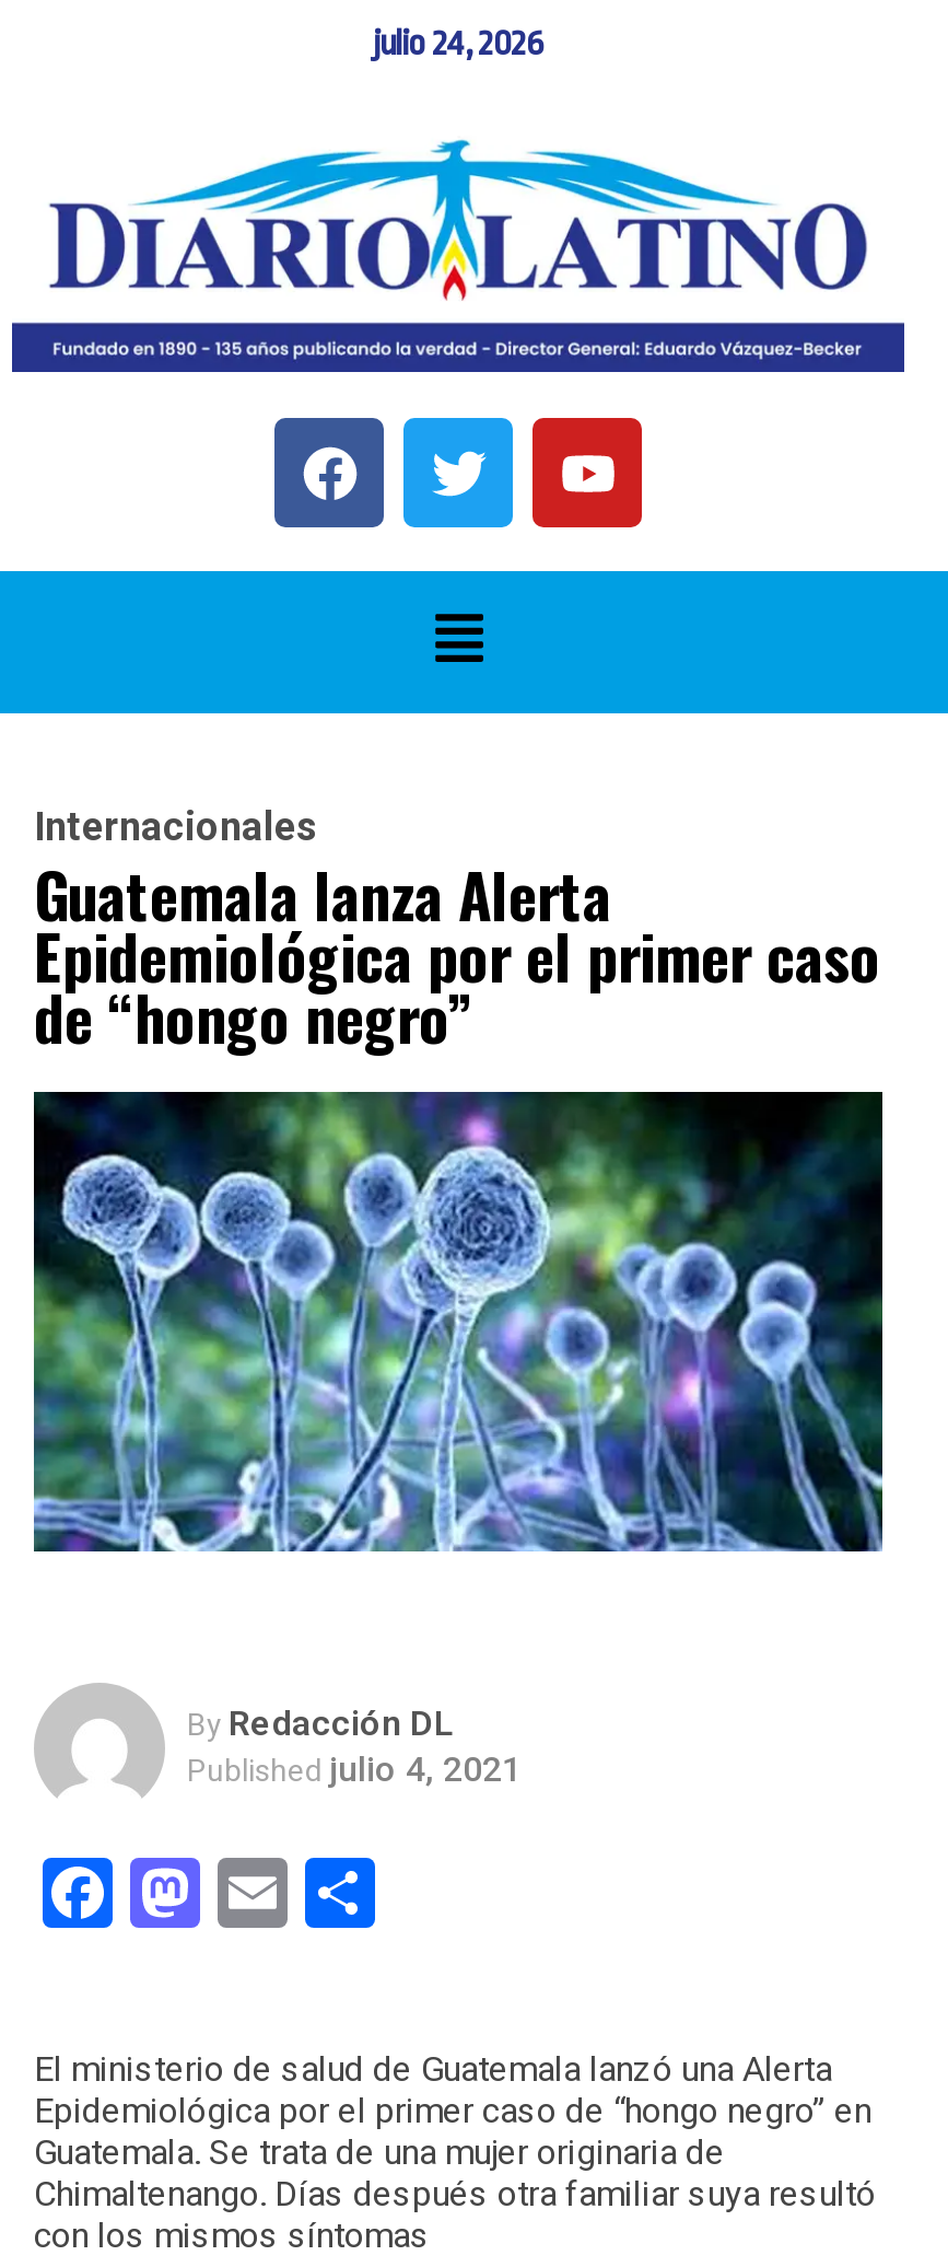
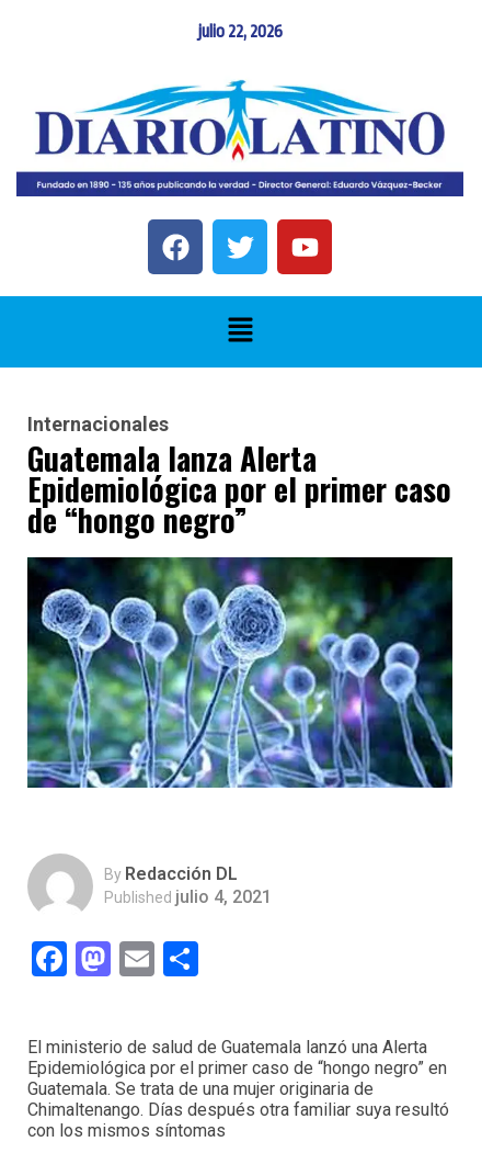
- julio 24, 2026
+ julio 22, 2026
